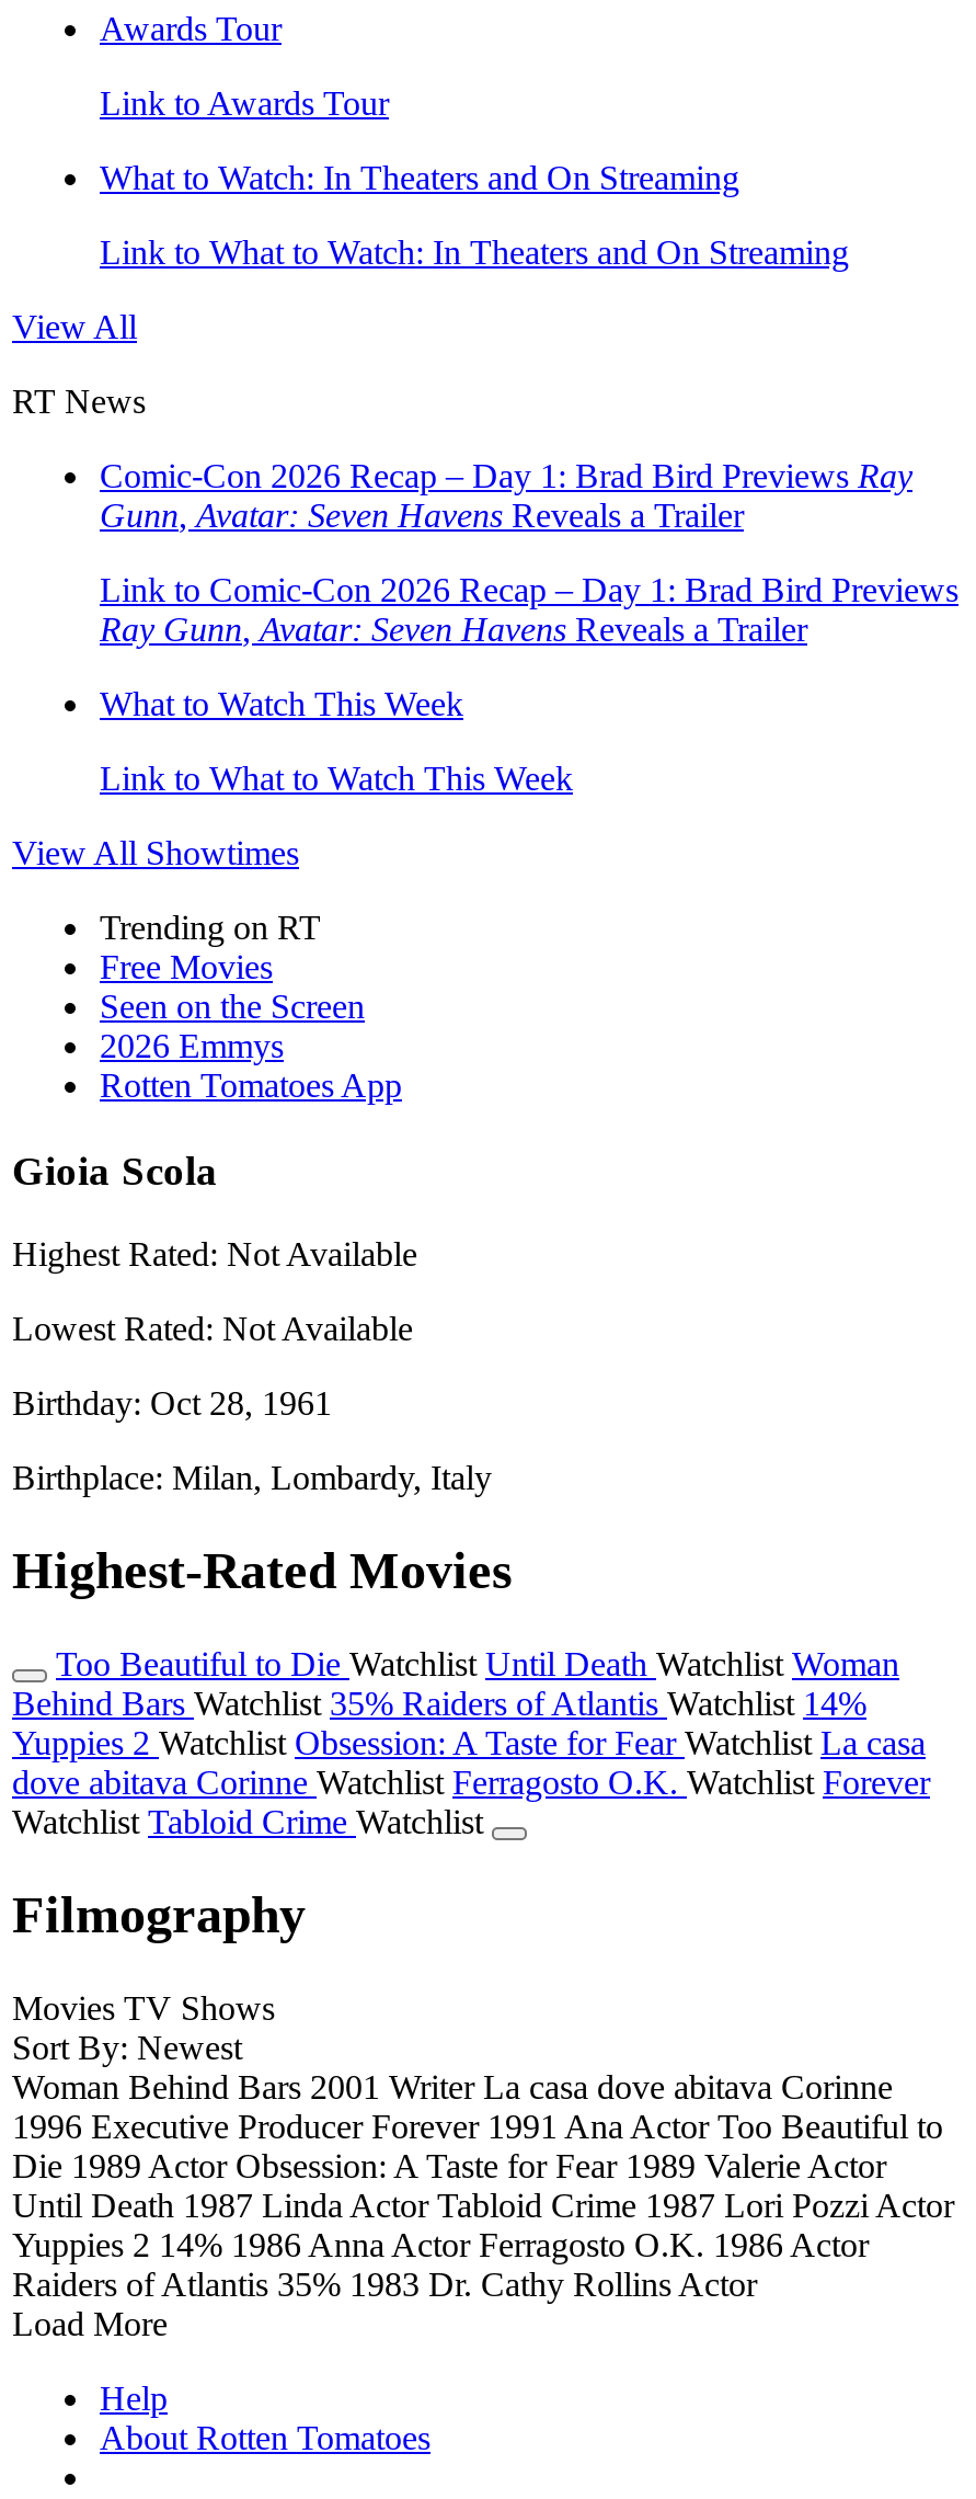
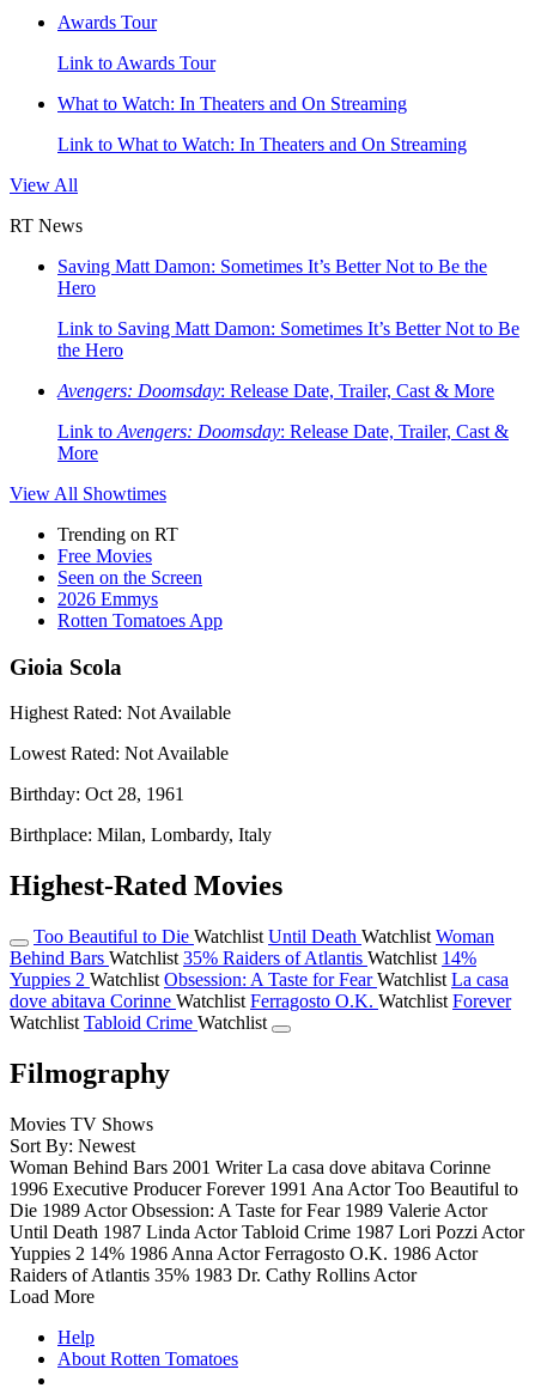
- Comic-Con 2026 Recap – Day 1: Brad Bird Previews Ray
- Gunn, Avatar: Seven Havens Reveals a Trailer
+ Saving Matt Damon: Sometimes It’s Better Not to Be the
+ Hero

- Link to Comic-Con 2026 Recap – Day 1: Brad Bird Previews
- Ray Gunn, Avatar: Seven Havens Reveals a Trailer
+ Link to Saving Matt Damon: Sometimes It’s Better Not to Be
+ the Hero

- What to Watch This Week
+ Avengers: Doomsday: Release Date, Trailer, Cast & More

- Link to What to Watch This Week
+ Link to Avengers: Doomsday: Release Date, Trailer, Cast &
+ More
